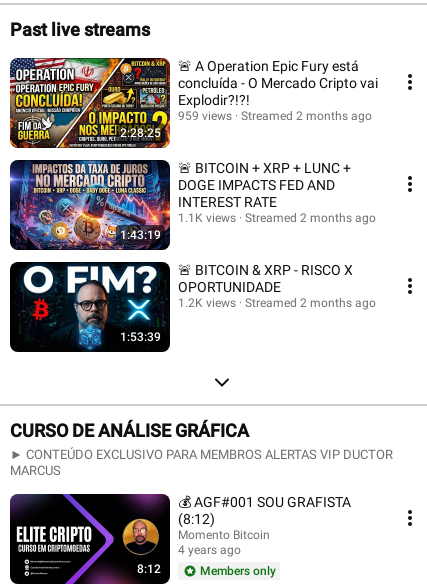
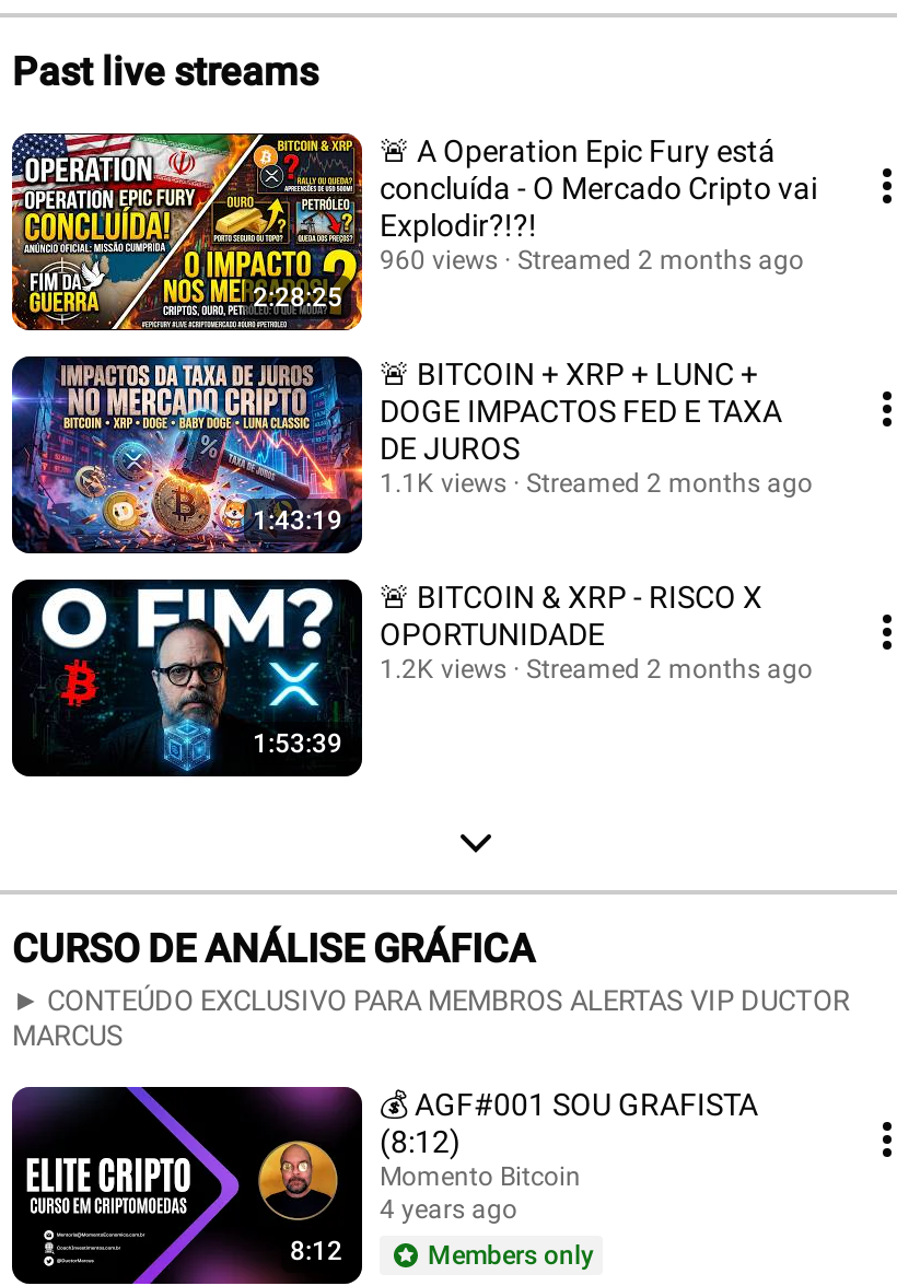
- 959 views Streamed 2 months ago
+ 960 views Streamed 2 months ago

- DOGE IMPACTS FED AND
- INTEREST RATE
+ DOGE IMPACTOS FED E TAXA
+ DE JUROS
